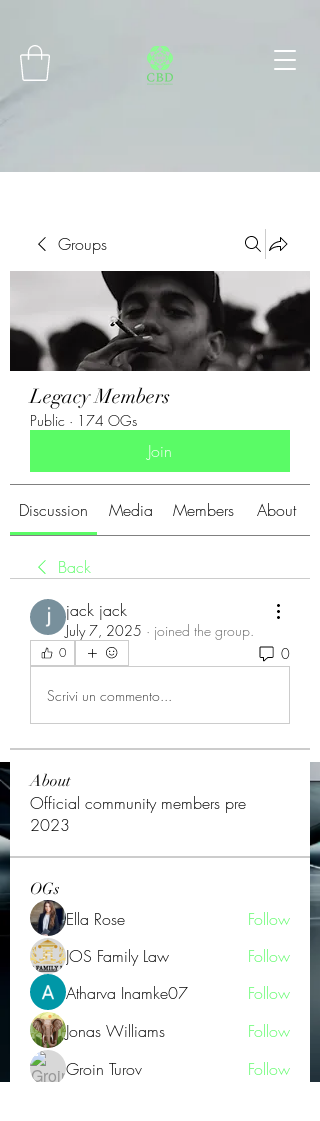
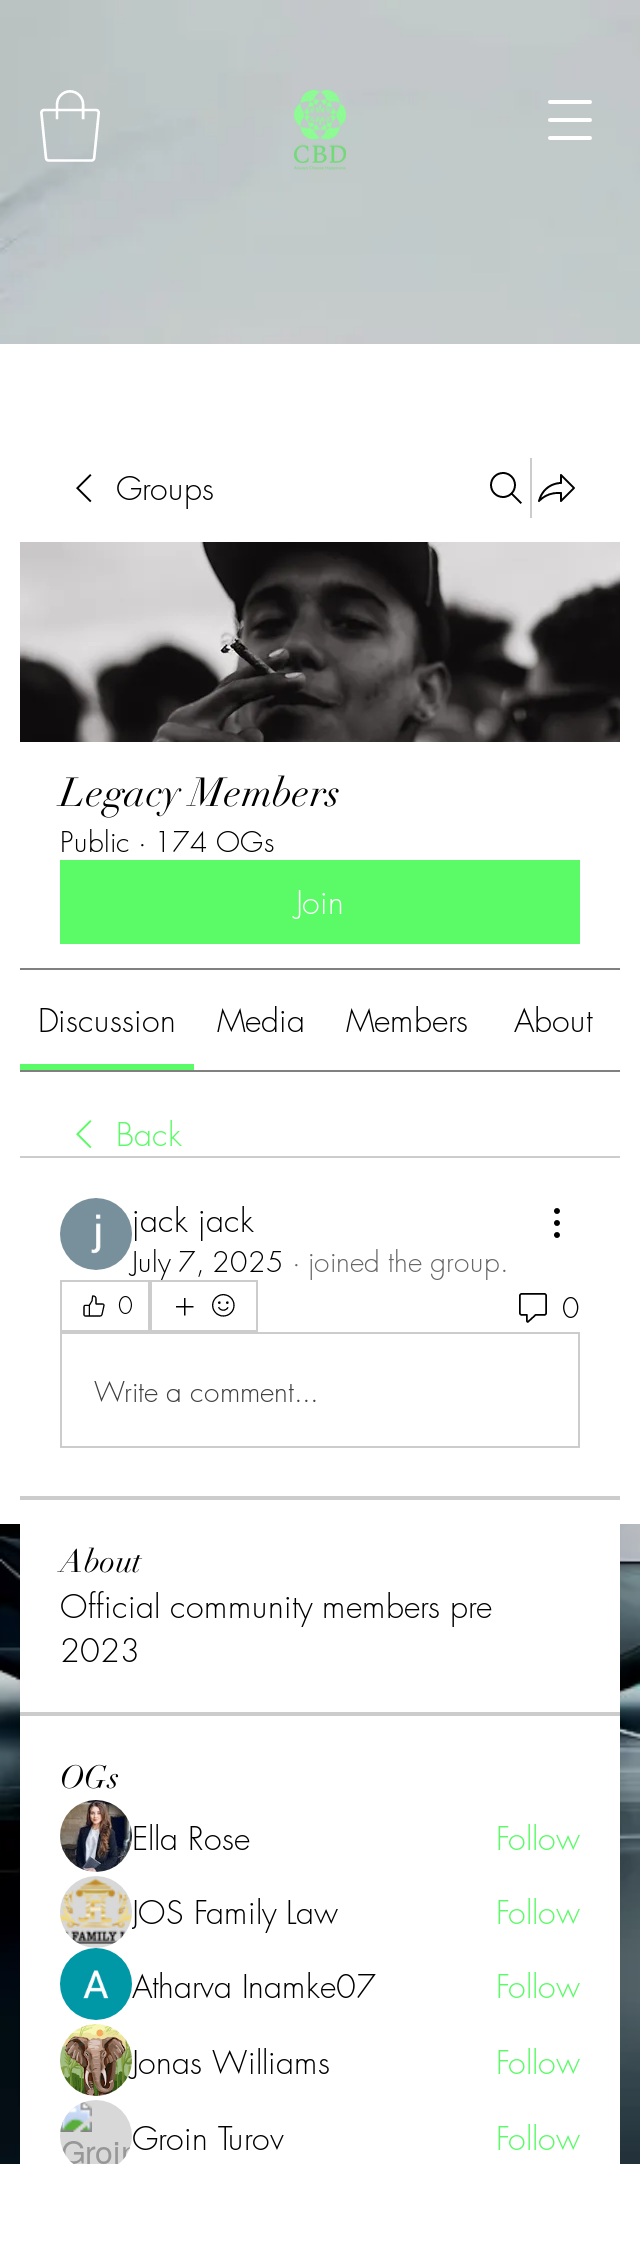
- Scrivi un commento...
+ Write a comment...
